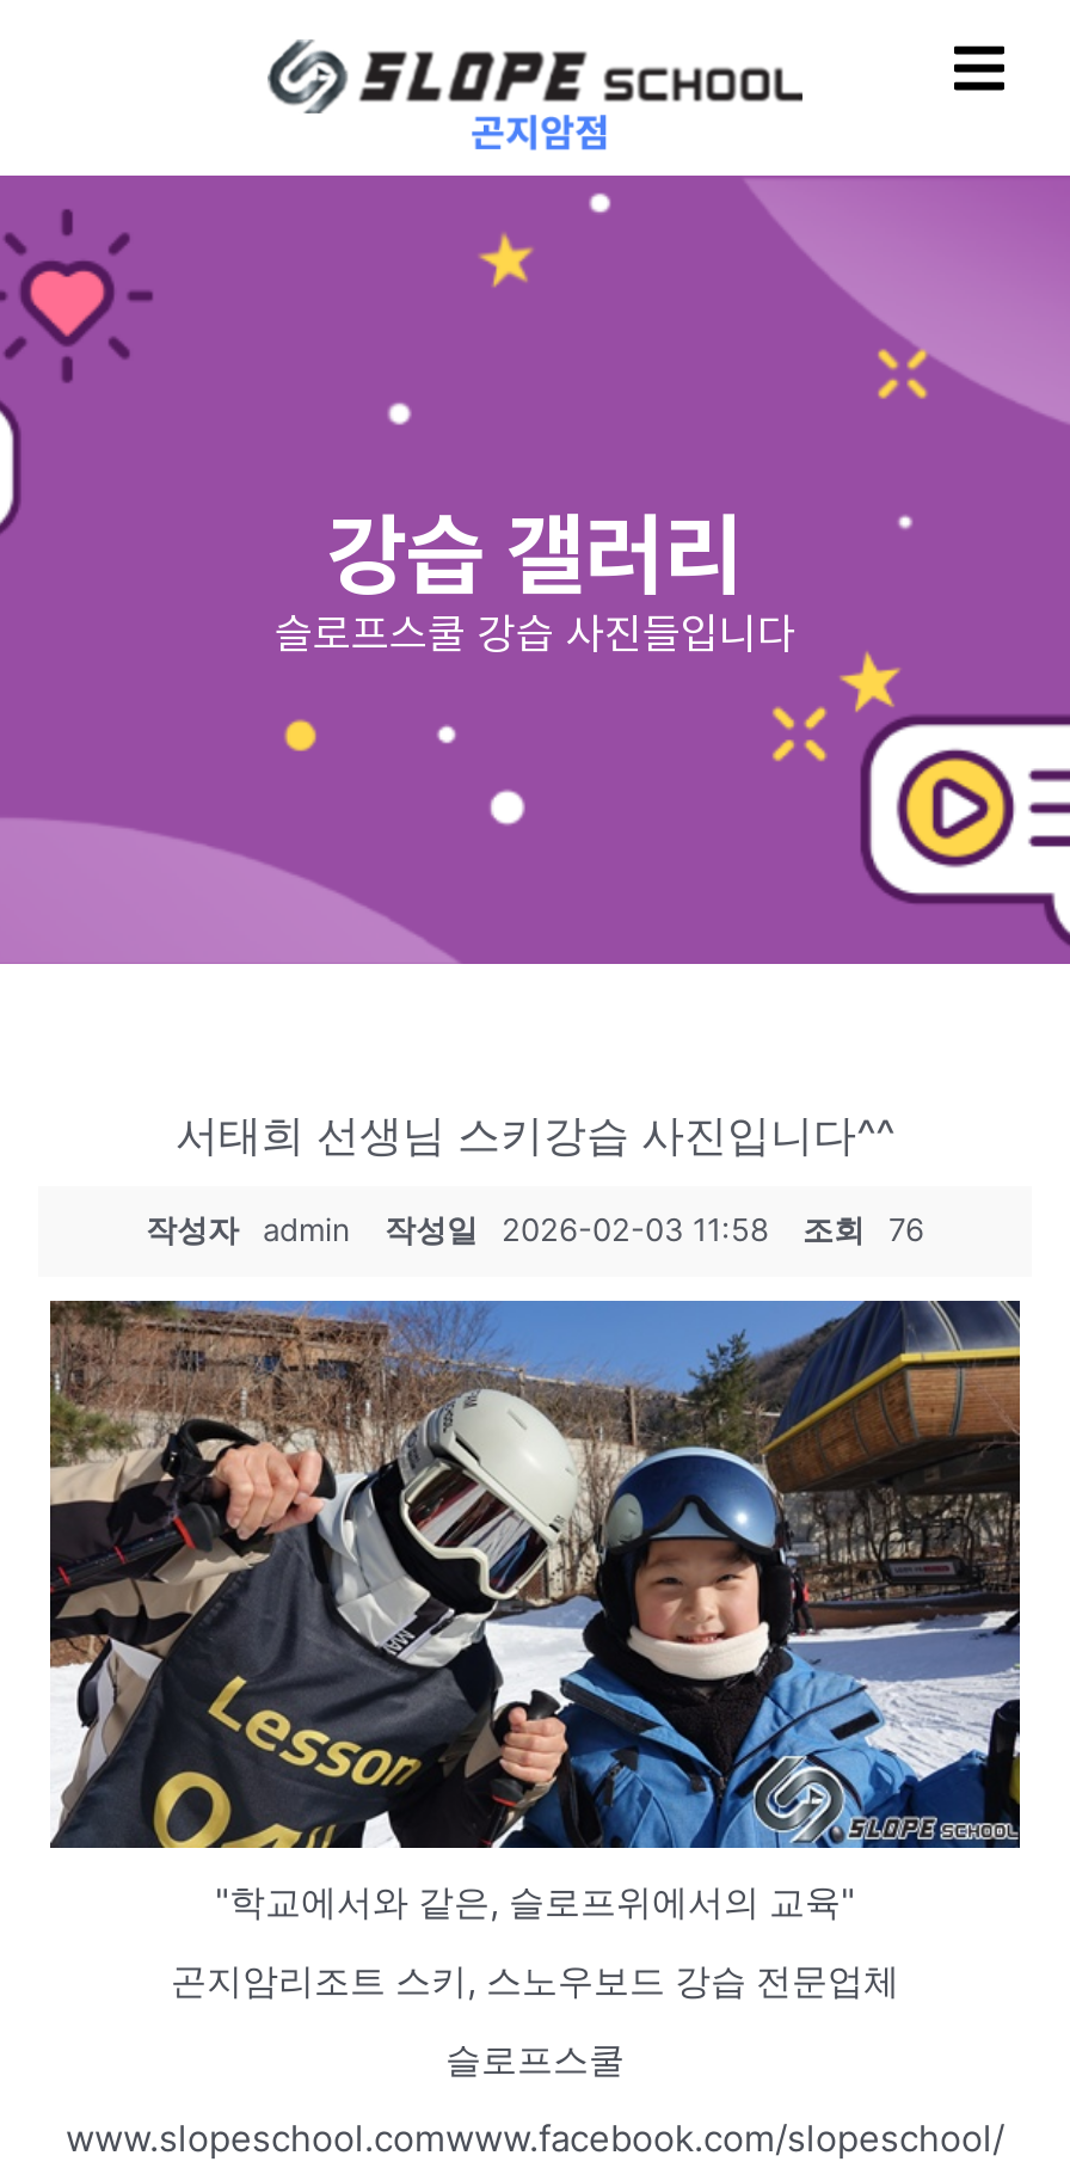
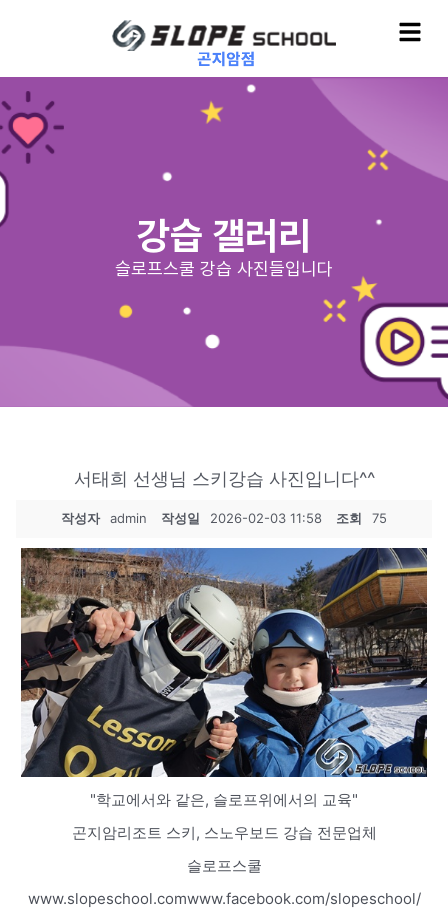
- 작성자 admin 작성일 2026-02-03 11:58 조회 76
+ 작성자 admin 작성일 2026-02-03 11:58 조회 75
